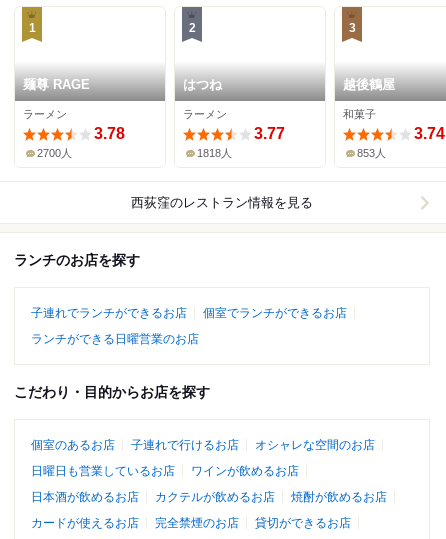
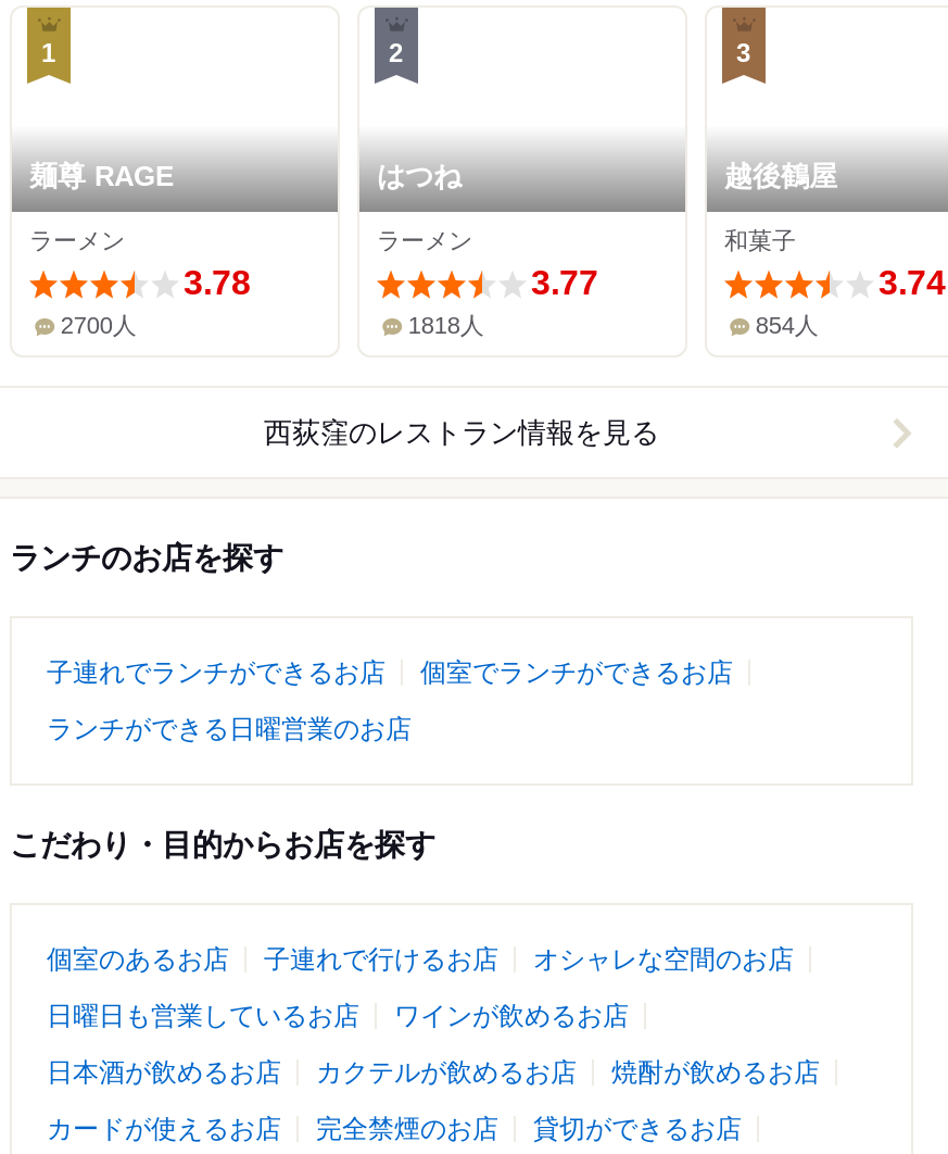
- 853人
+ 854人
